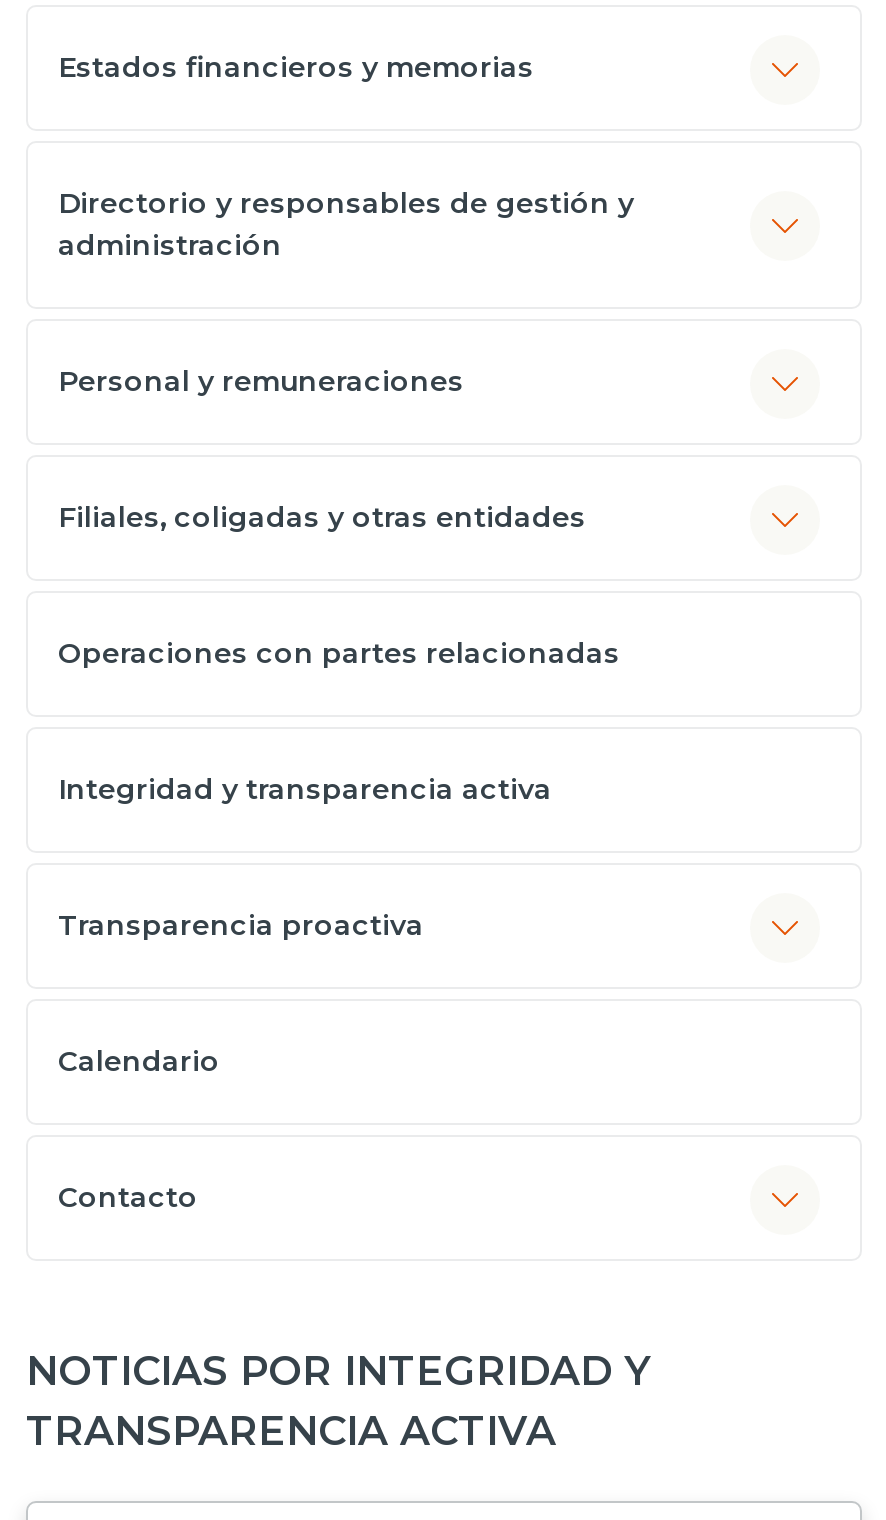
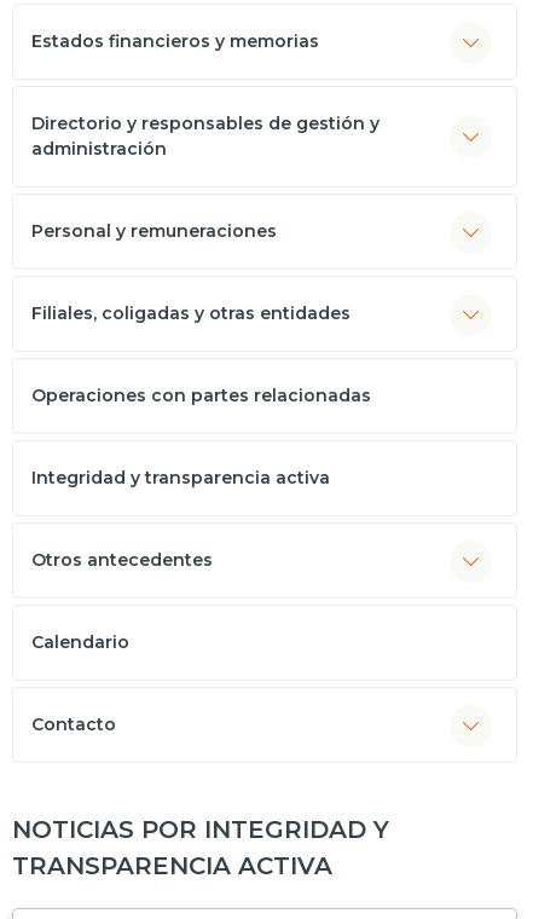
- Transparencia proactiva
+ Otros antecedentes
